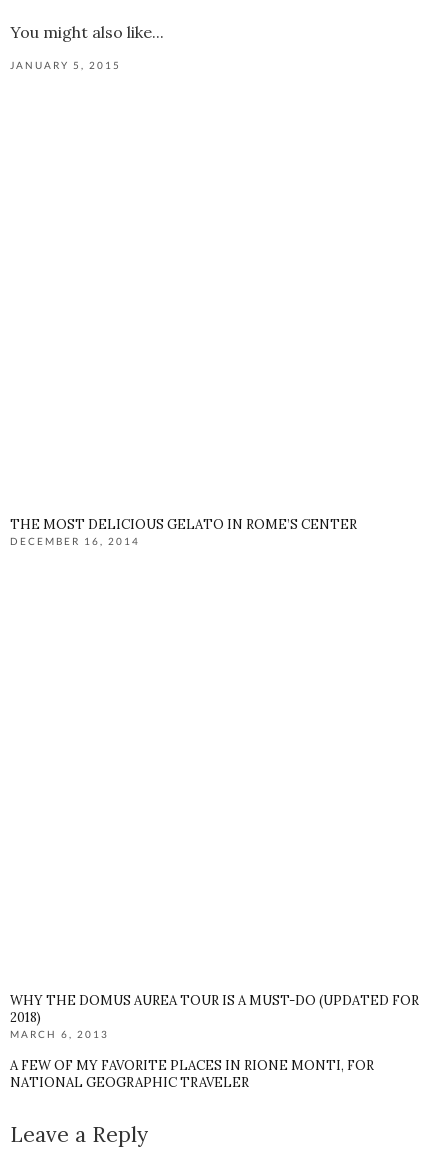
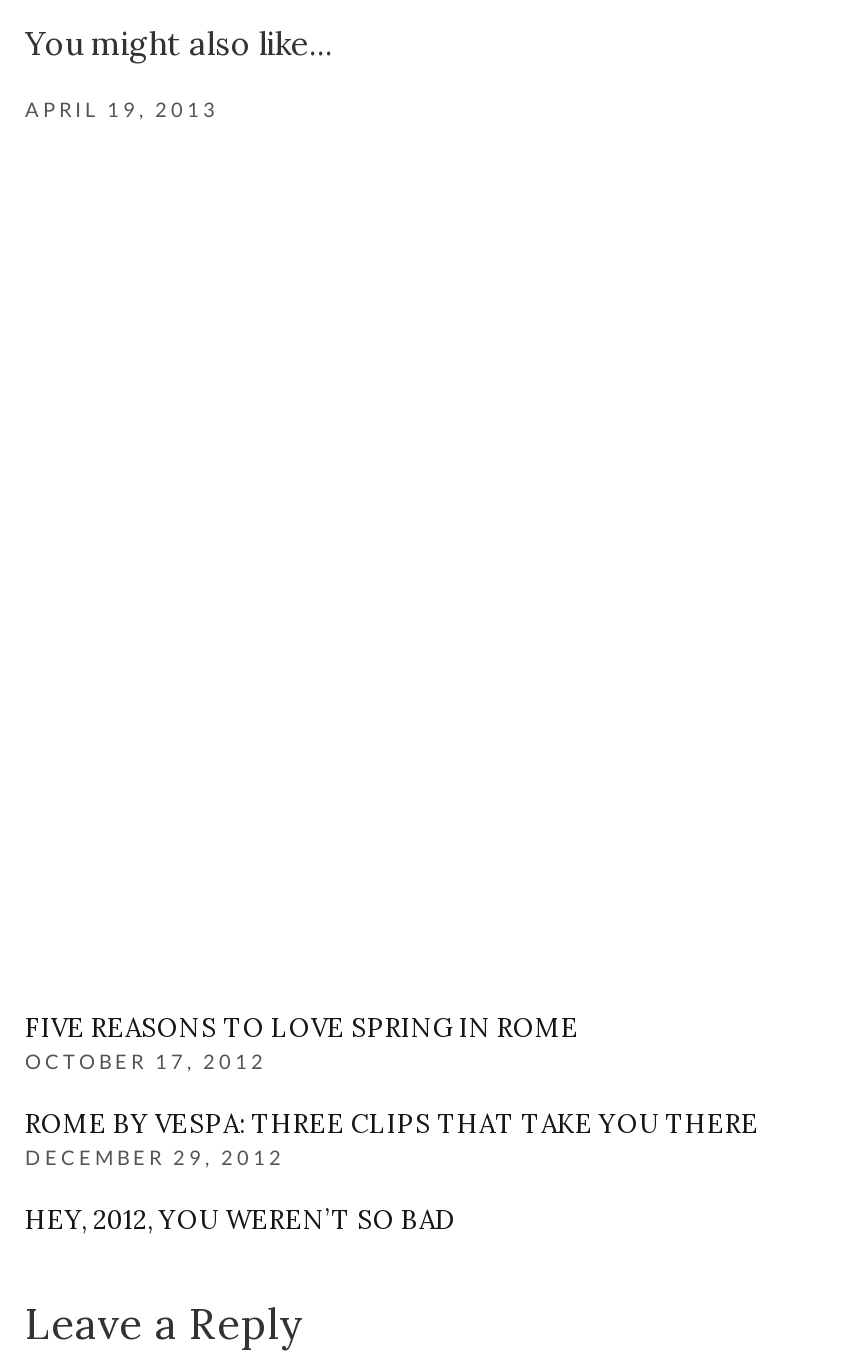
- JANUARY 5, 2015
+ APRIL 19, 2013

- THE MOST DELICIOUS GELATO IN ROME’S CENTER
- DECEMBER 16, 2014
+ FIVE REASONS TO LOVE SPRING IN ROME
+ OCTOBER 17, 2012

- WHY THE DOMUS AUREA TOUR IS A MUST-DO (UPDATED FOR
- 2018)
- MARCH 6, 2013
+ ROME BY VESPA: THREE CLIPS THAT TAKE YOU THERE
+ DECEMBER 29, 2012

- A FEW OF MY FAVORITE PLACES IN RIONE MONTI, FOR
- NATIONAL GEOGRAPHIC TRAVELER
+ HEY, 2012, YOU WEREN’T SO BAD
